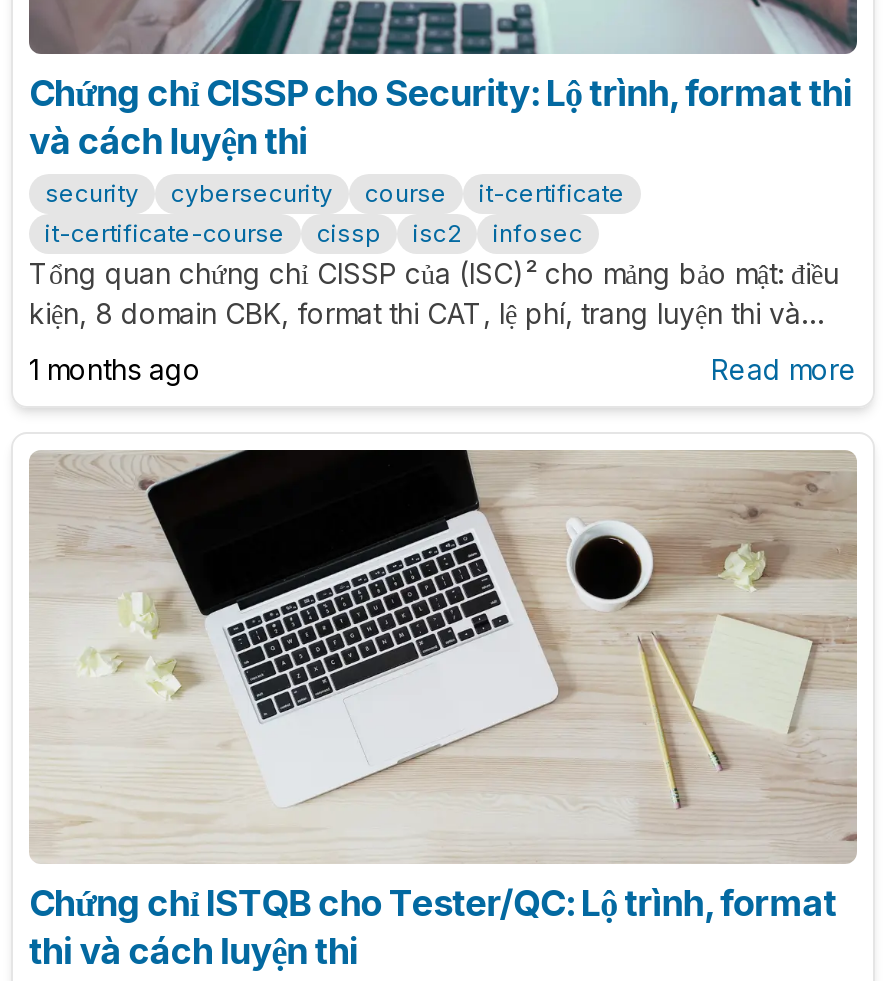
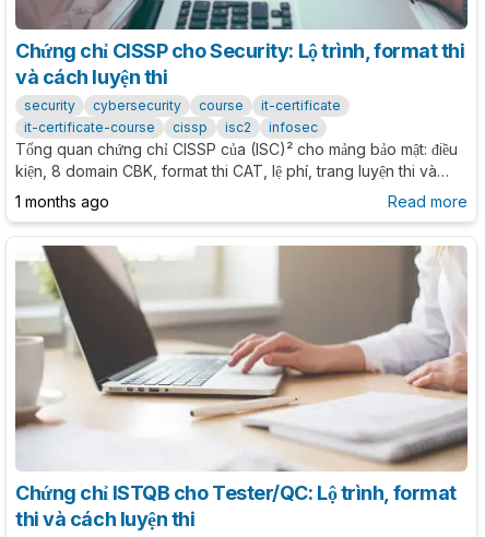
- [image]
+ [image]
